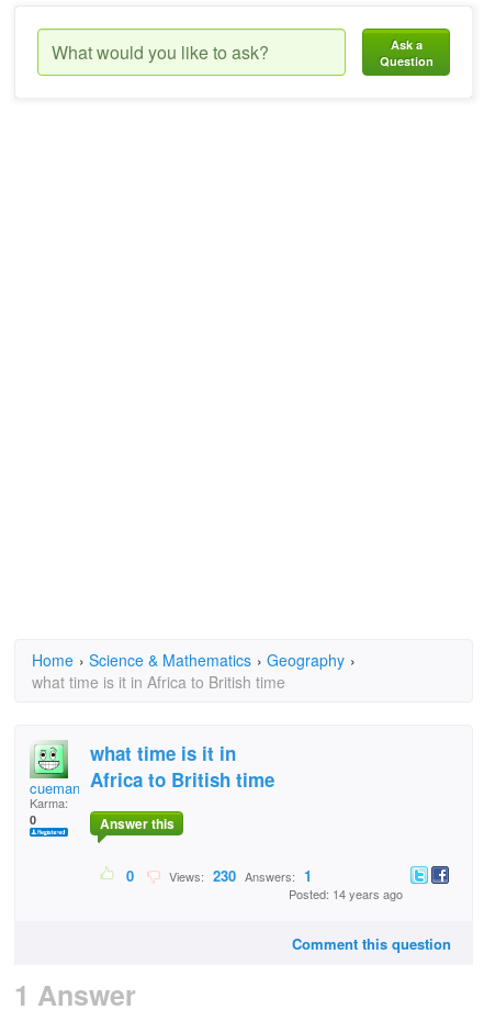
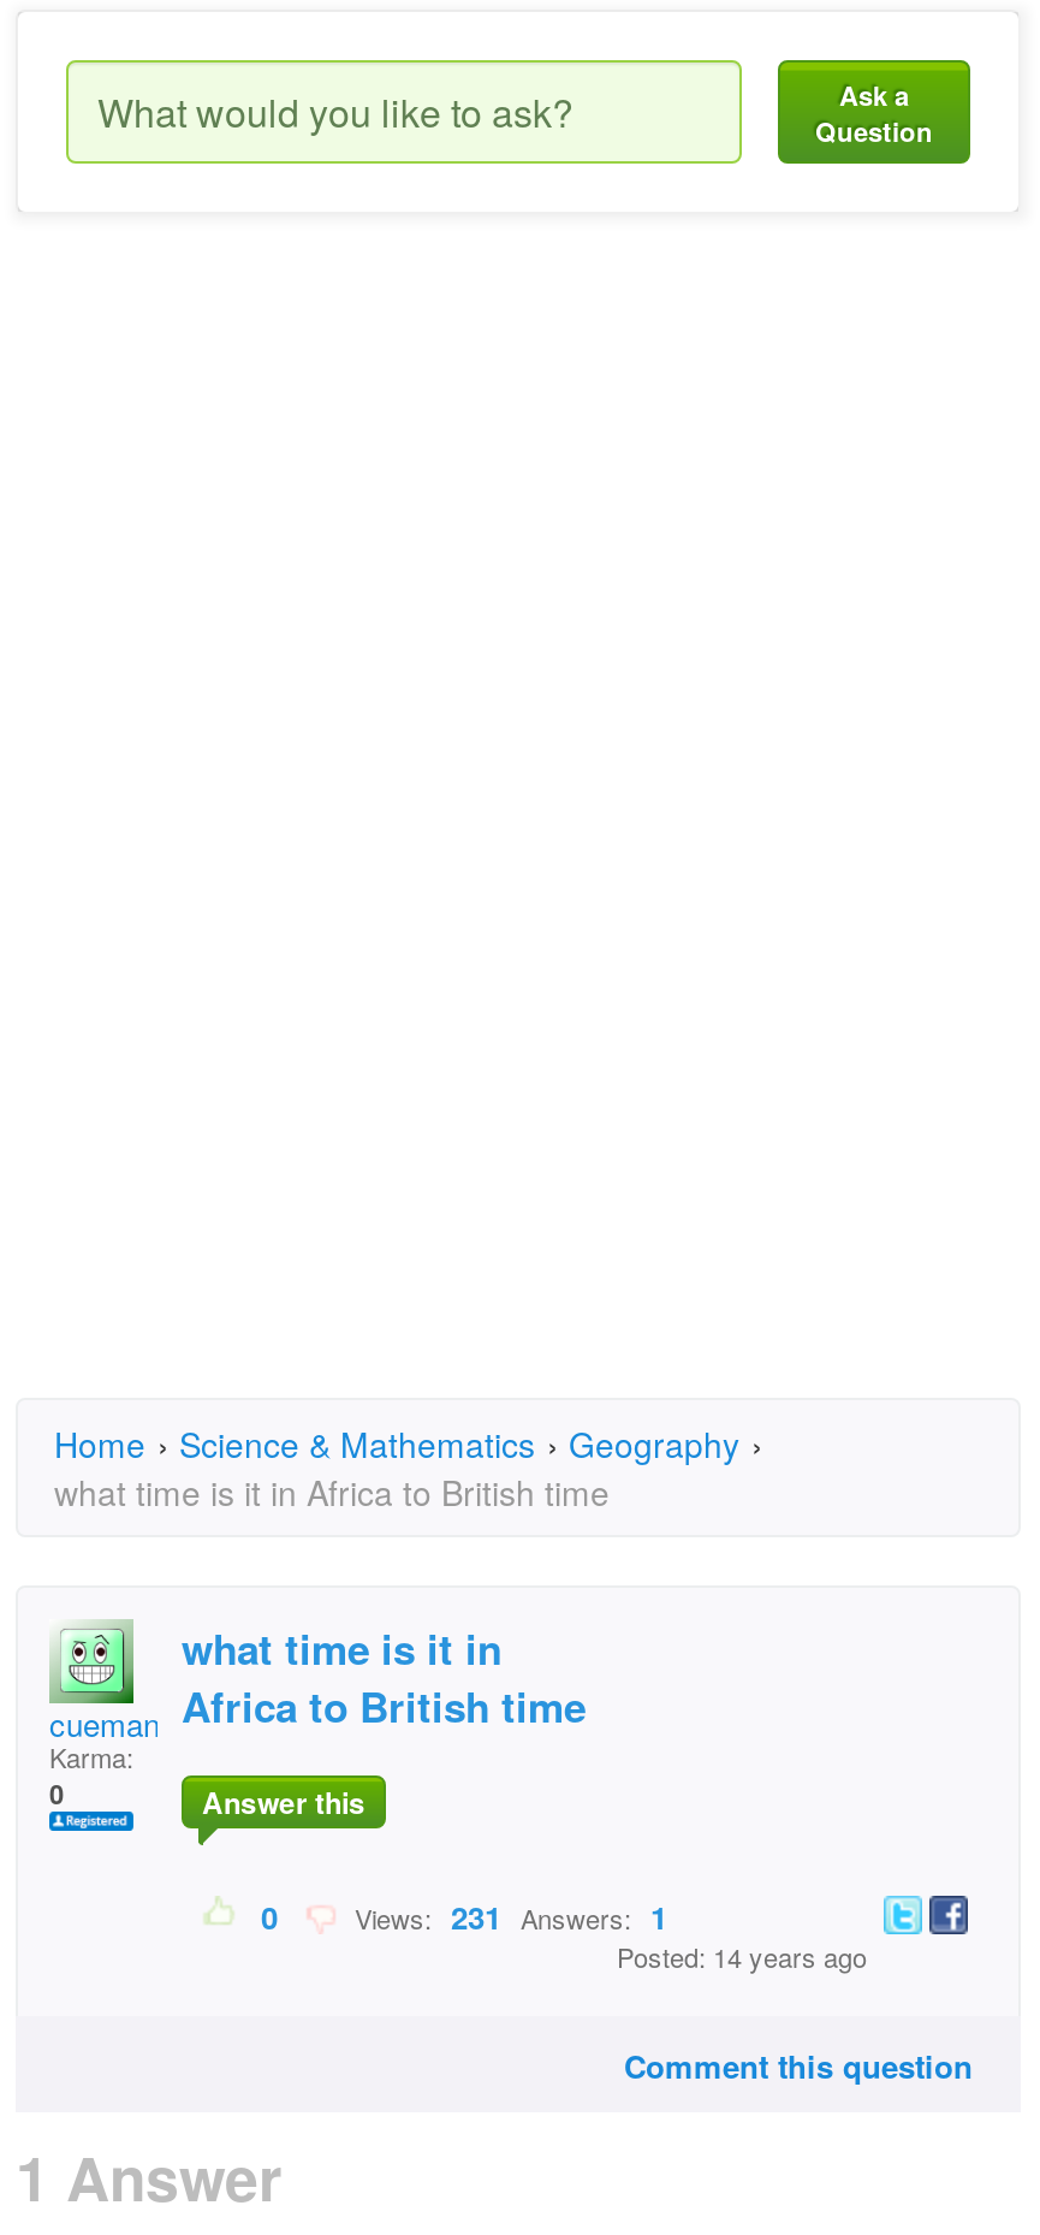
- Views: 230 Answers: 1
+ Views: 231 Answers: 1
